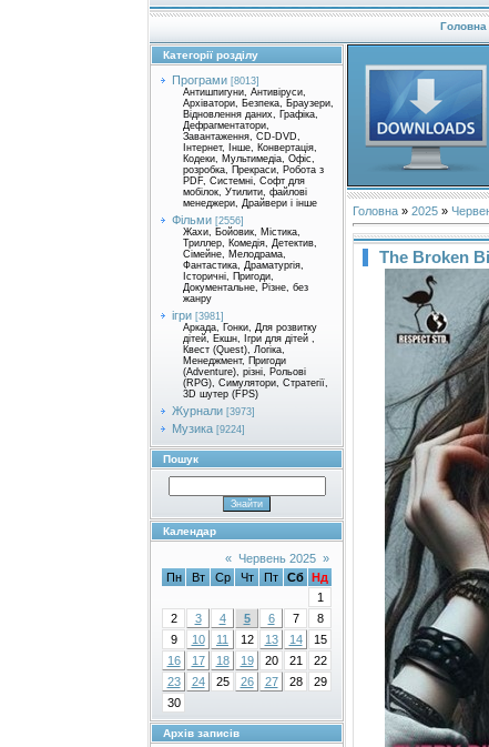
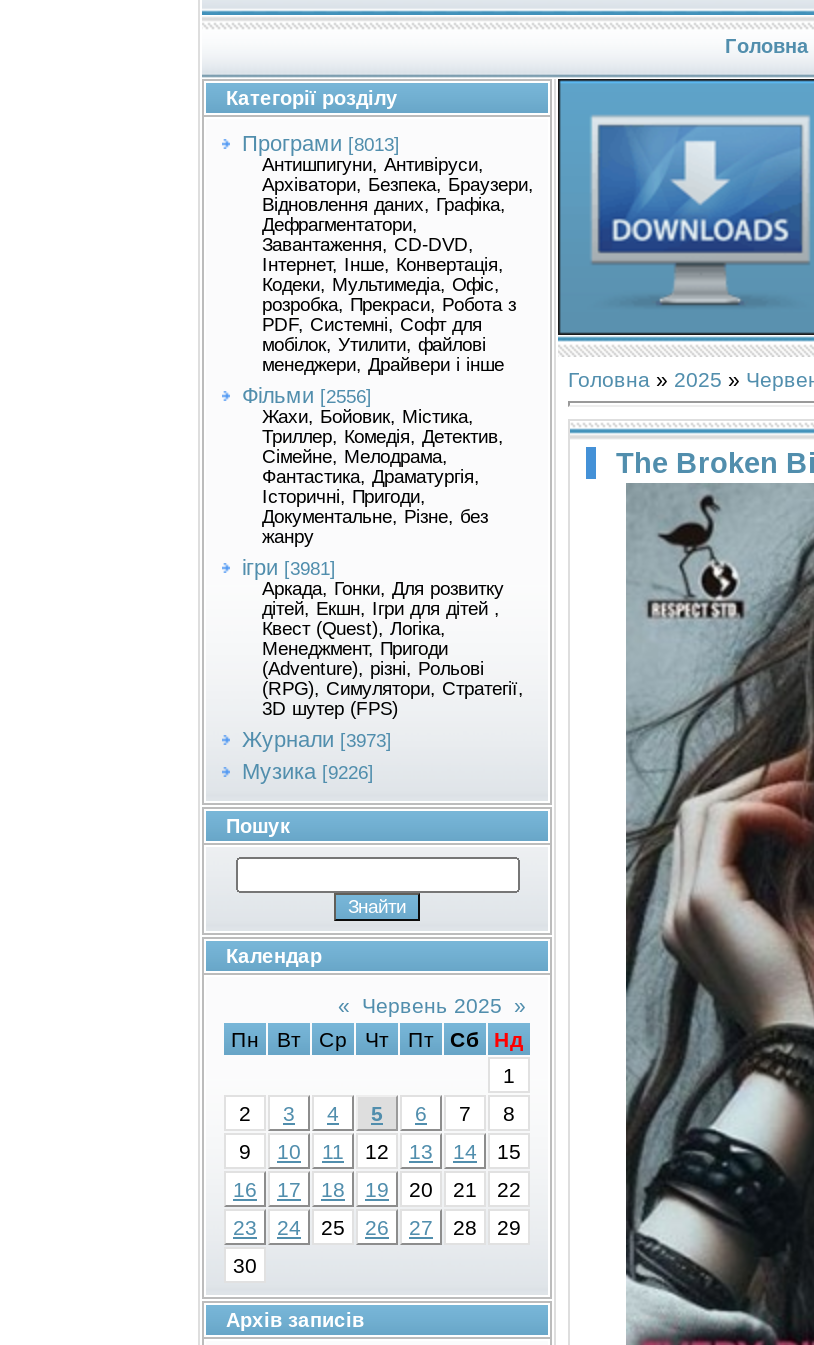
- Музика [9224]
+ Музика [9226]
